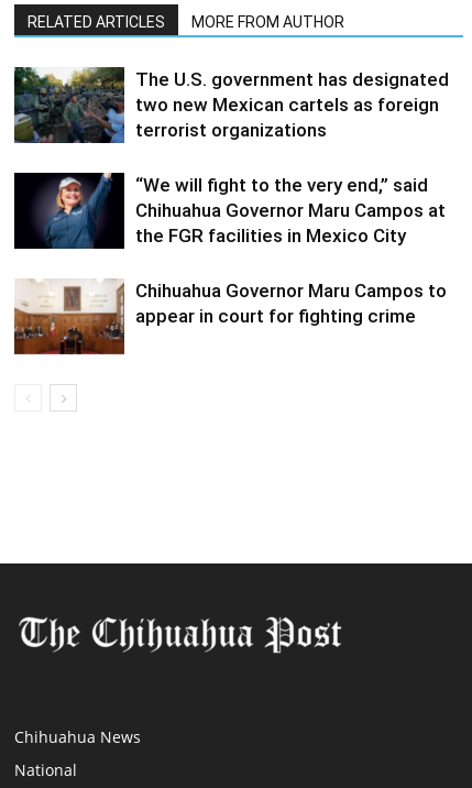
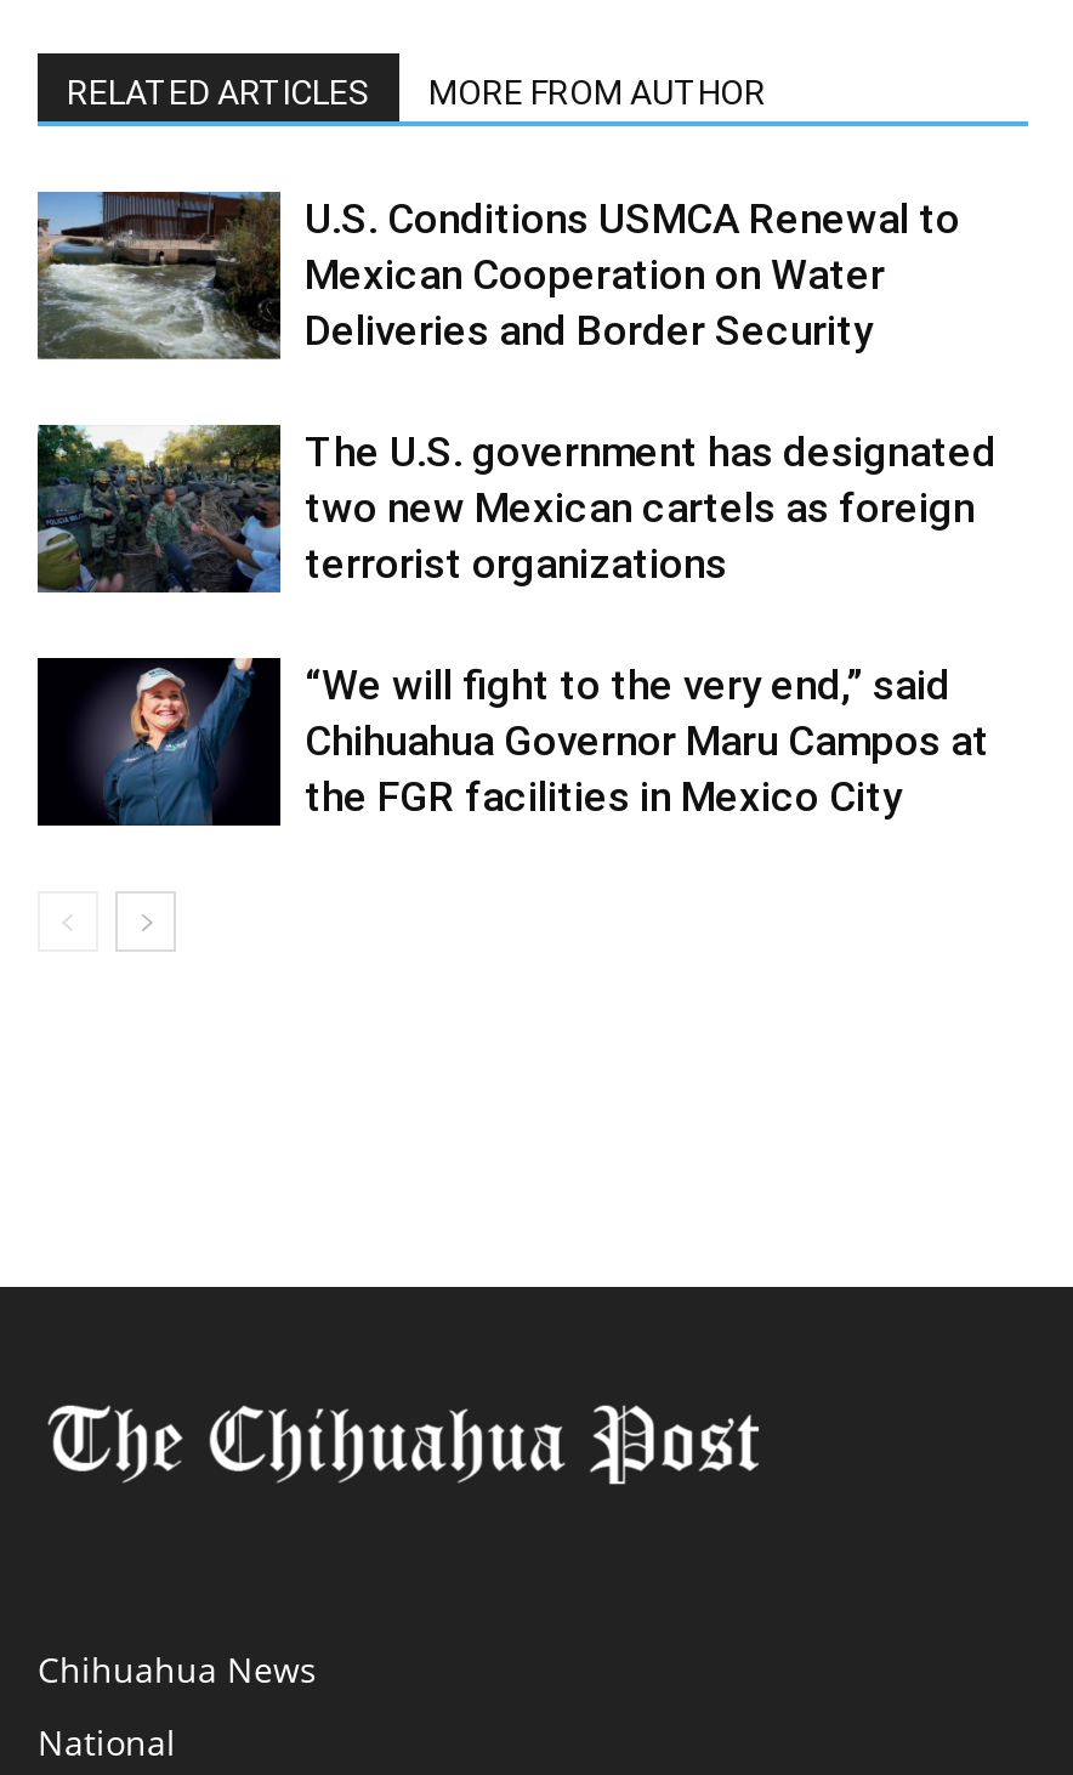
+ [image]
+ U.S. Conditions USMCA Renewal to
+ Mexican Cooperation on Water
+ Deliveries and Border Security

moved down: [image] | The U.S. government has designated | two new Mexican cartels as foreign | terrorist organizations | “We will fight to the very end,” said | Chihuahua Governor Maru Campos at | the FGR facilities in Mexico City

- [image]
- Chihuahua Governor Maru Campos to
- appear in court for fighting crime
